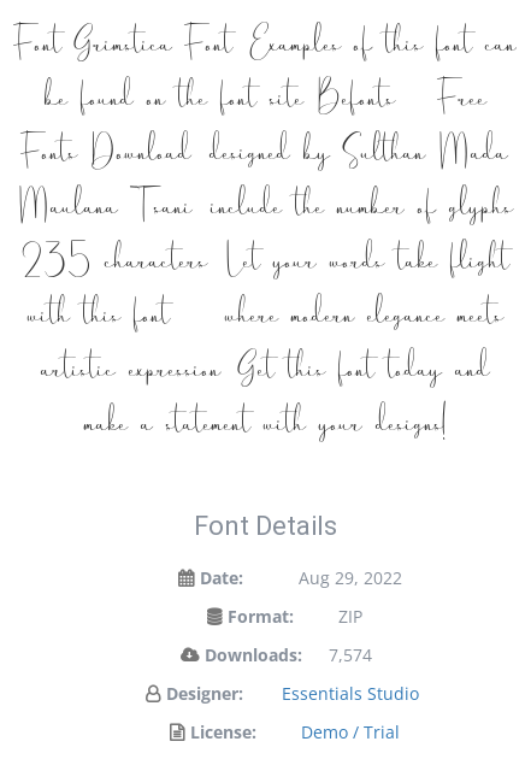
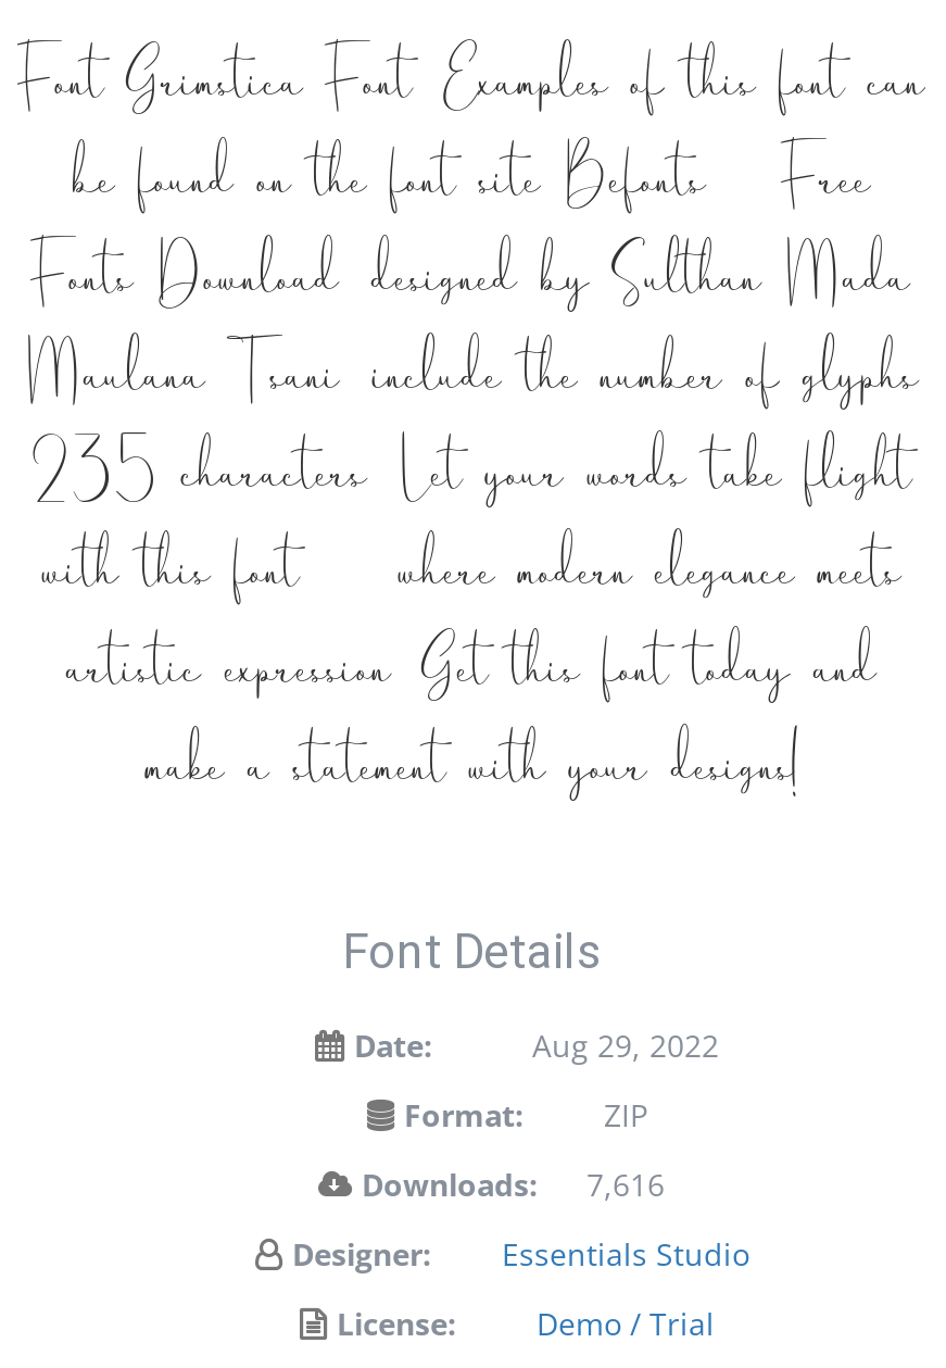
- Downloads: 7,574
+ Downloads: 7,616
